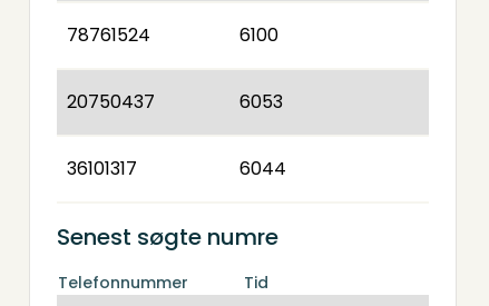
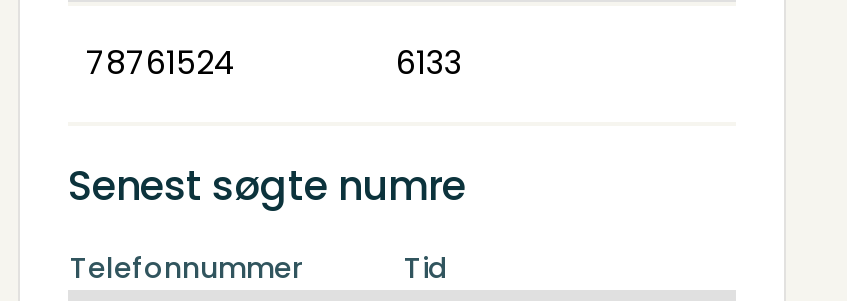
- 6100
- 20750437
- 6053
- 36101317
- 6044
+ 6133
